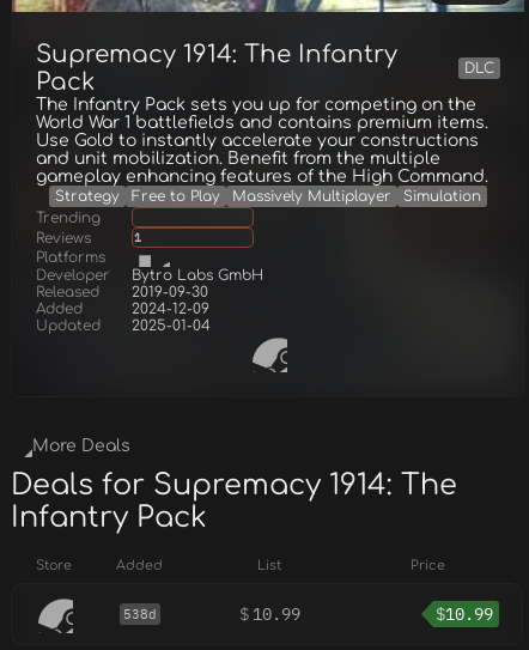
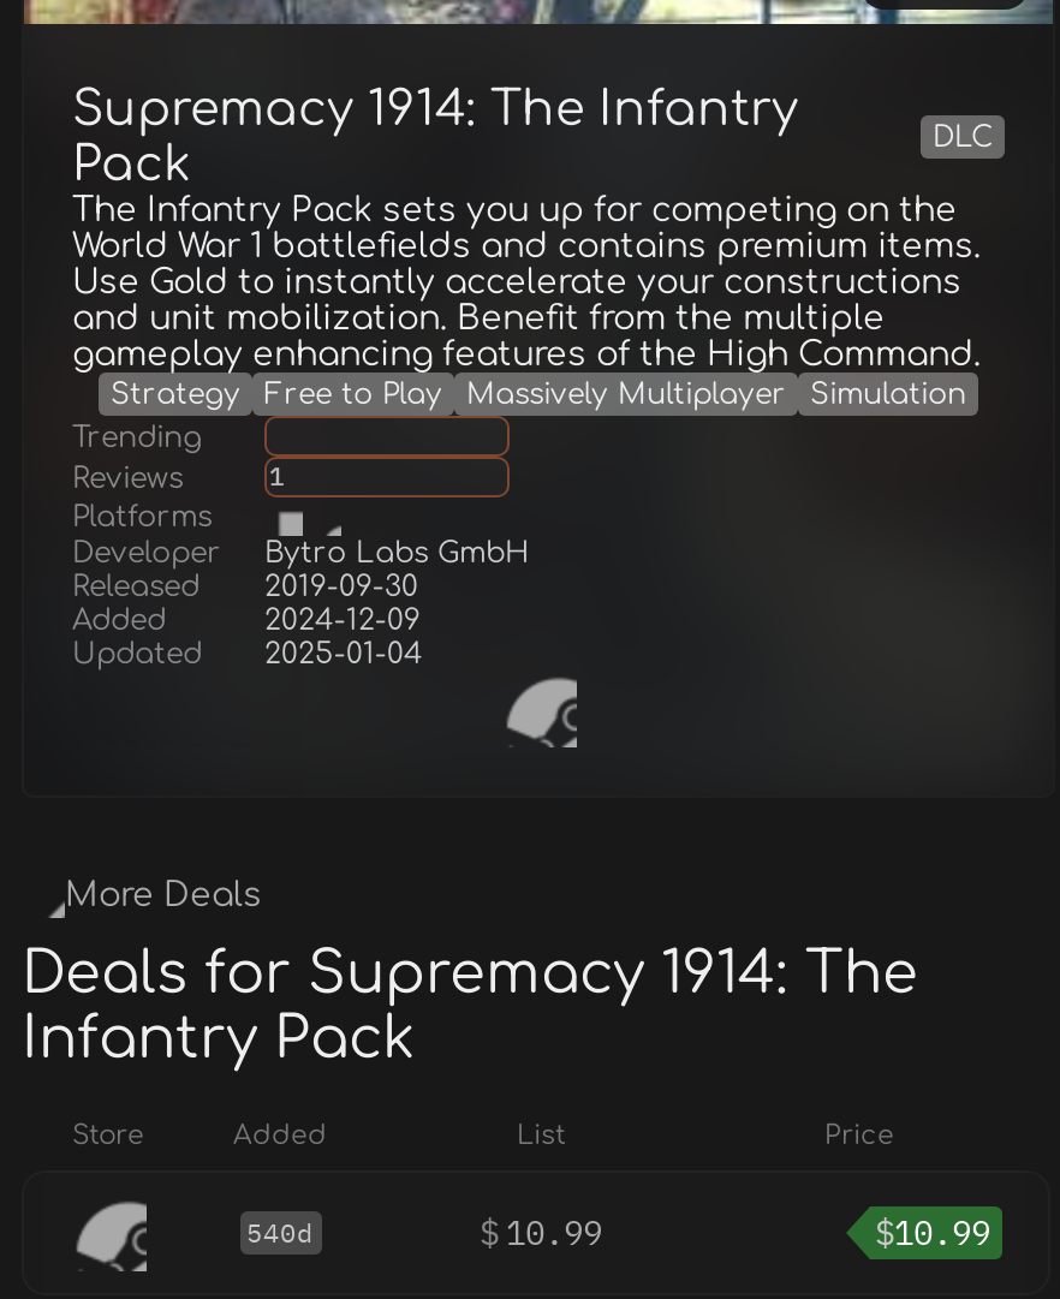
- 538d
+ 540d
